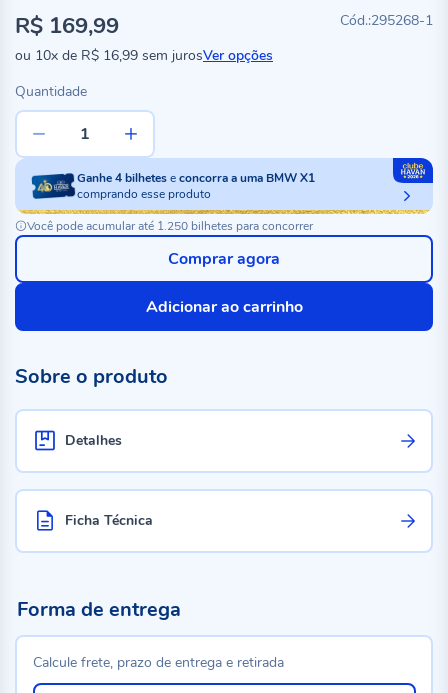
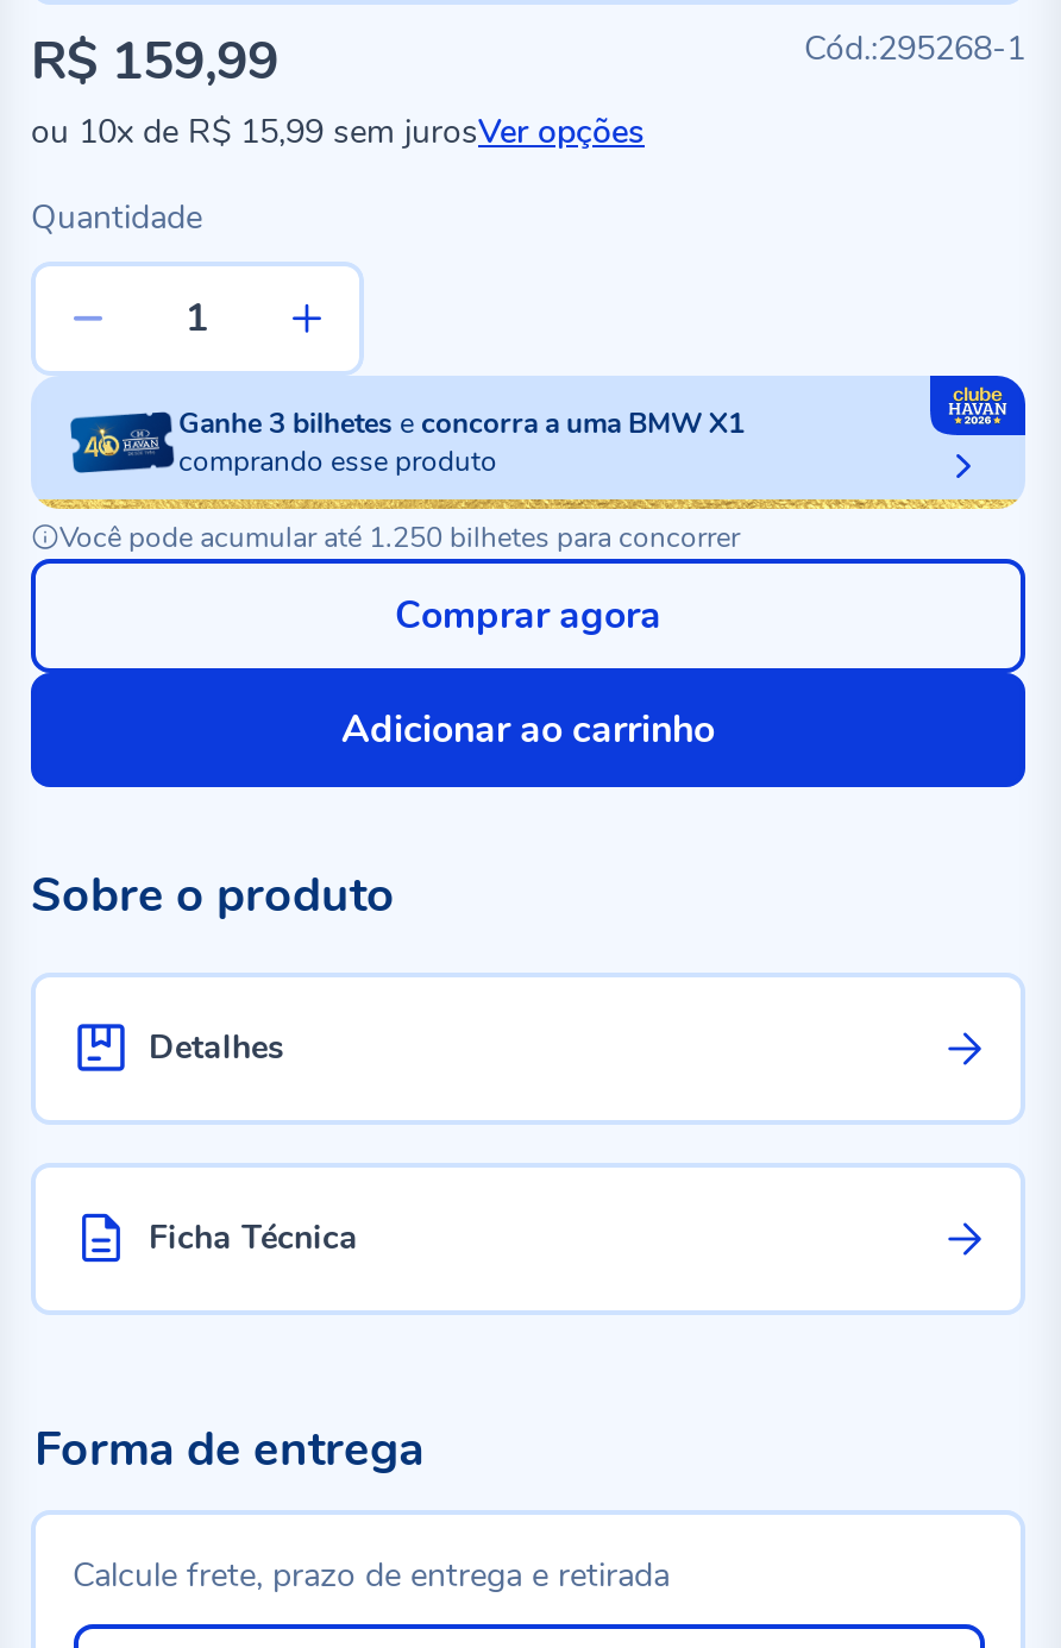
- R$ 169,99
+ R$ 159,99

- ou 10x de R$ 16,99 sem jurosVer opções
+ ou 10x de R$ 15,99 sem jurosVer opções

- Ganhe 4 bilhetes e concorra a uma BMW X1
+ Ganhe 3 bilhetes e concorra a uma BMW X1
